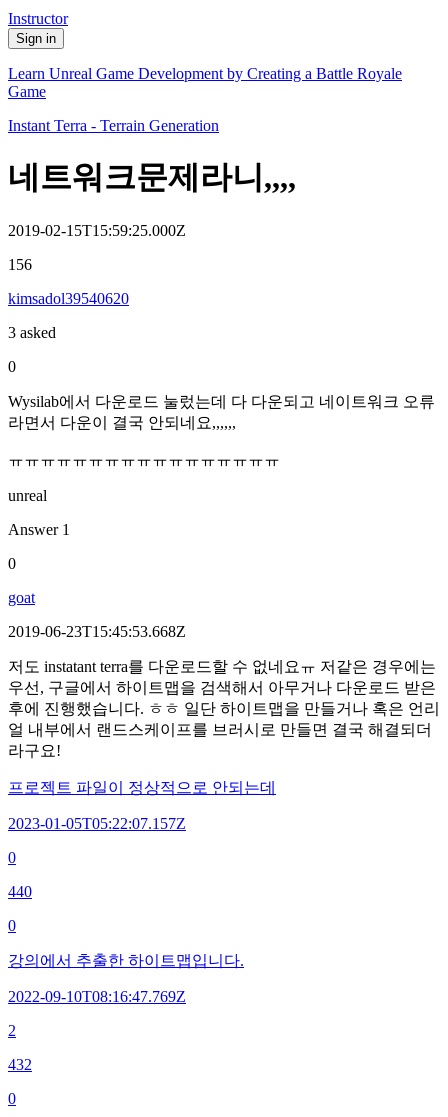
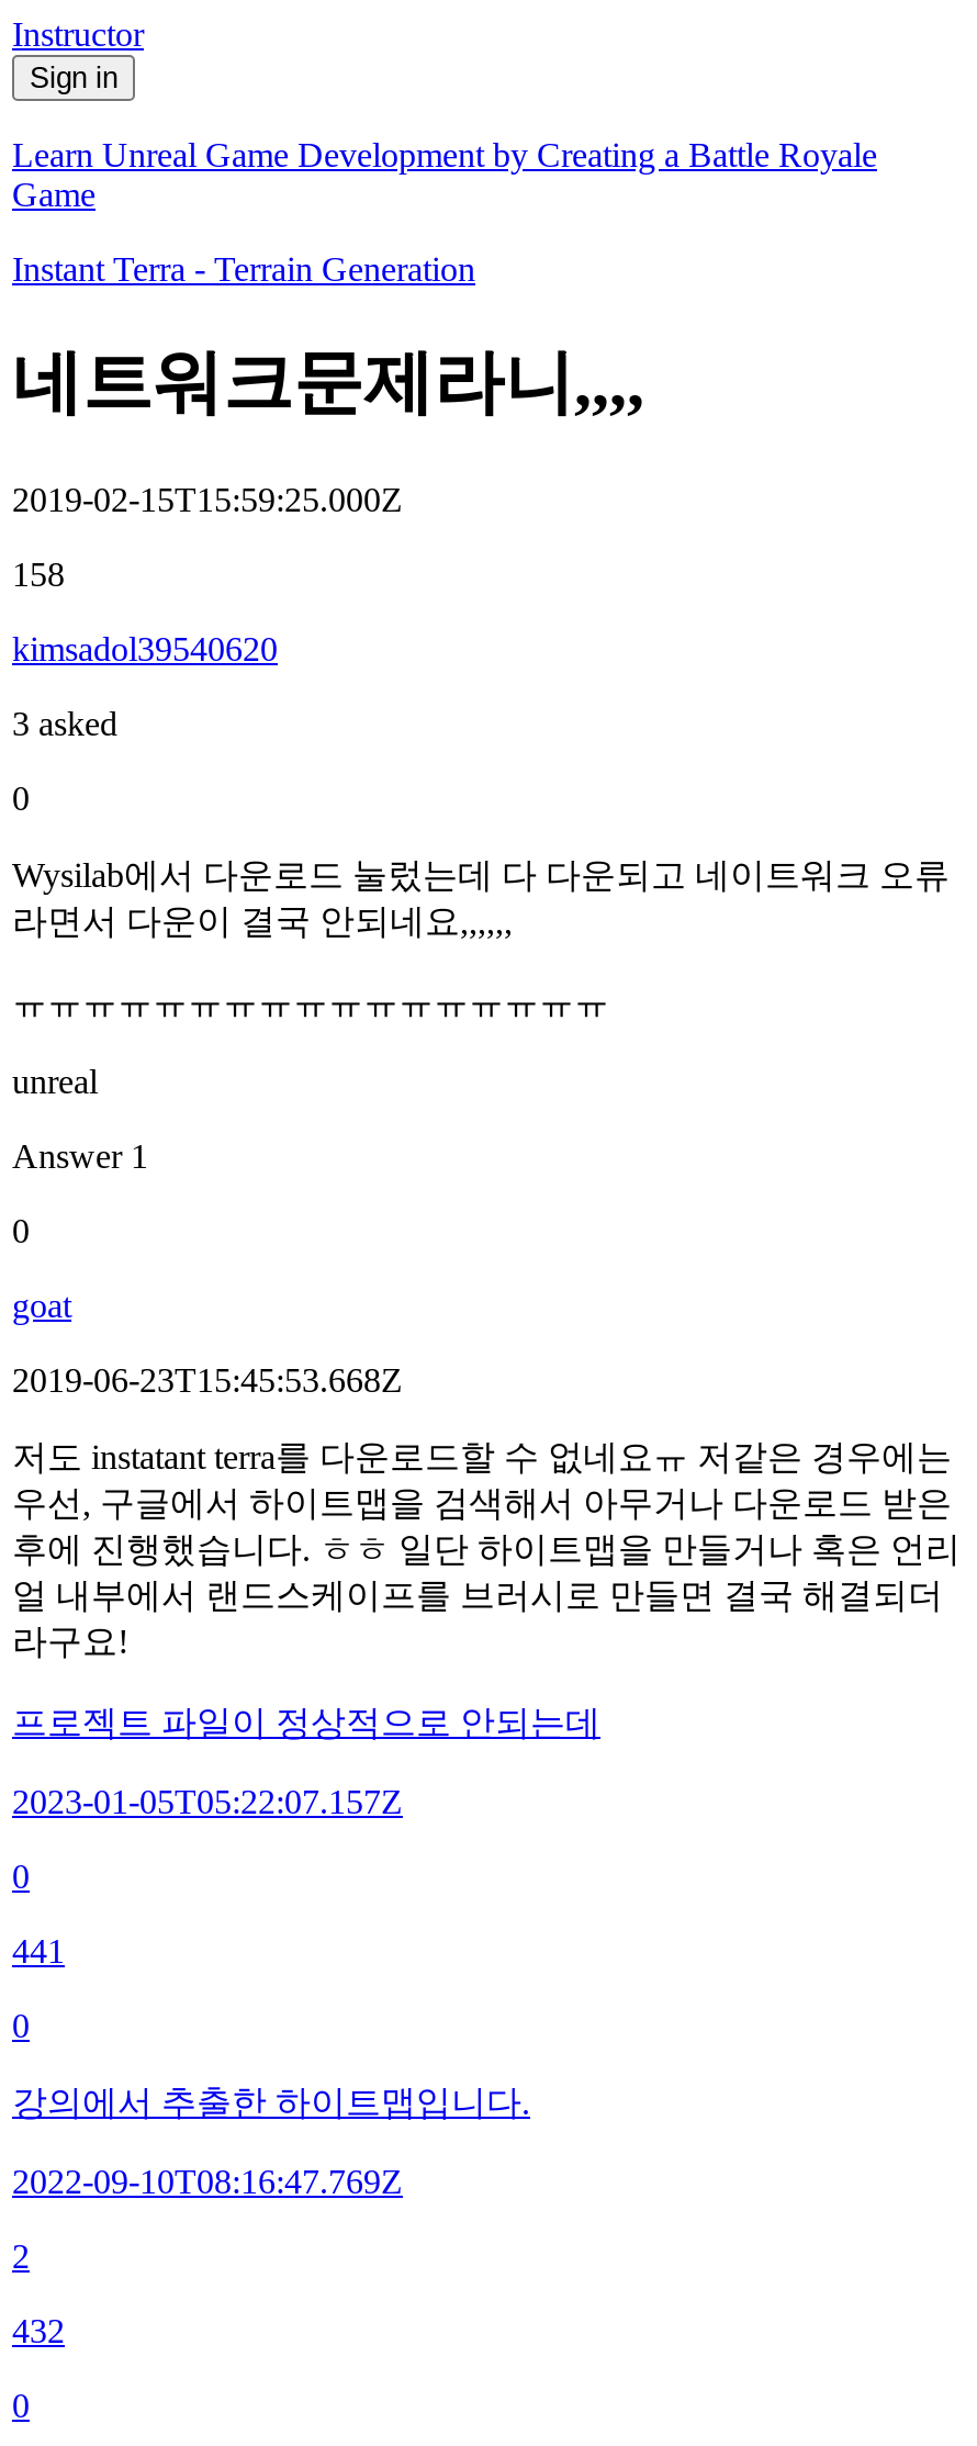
- 156
+ 158

- 440
+ 441
